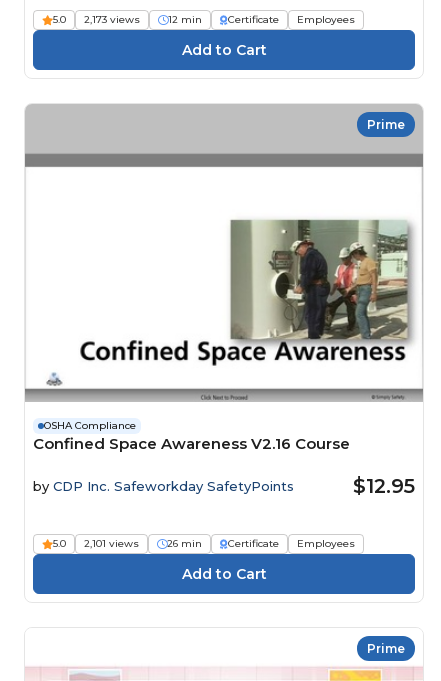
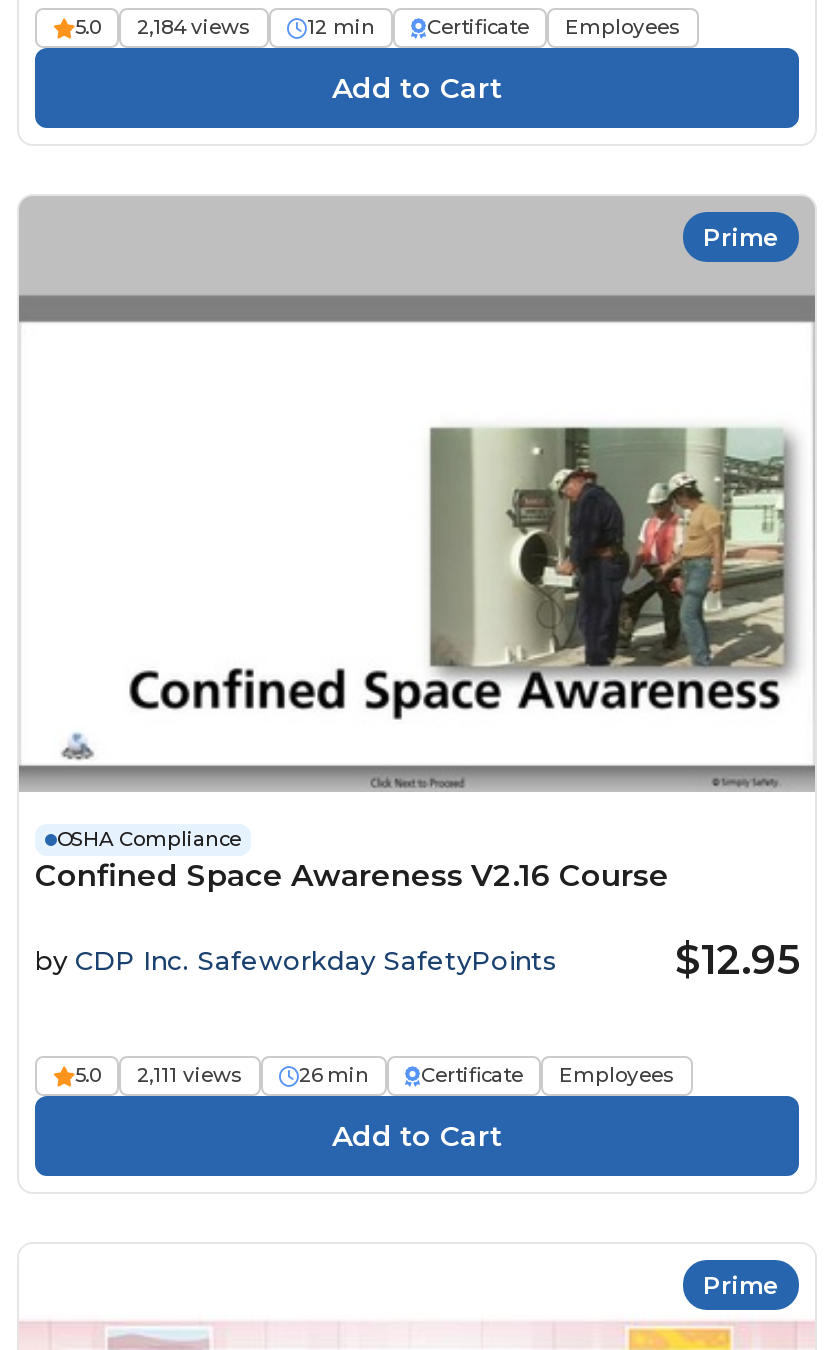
- 5.0 2,173 views
+ 5.0 2,184 views

- 5.0 2,101 views
+ 5.0 2,111 views
